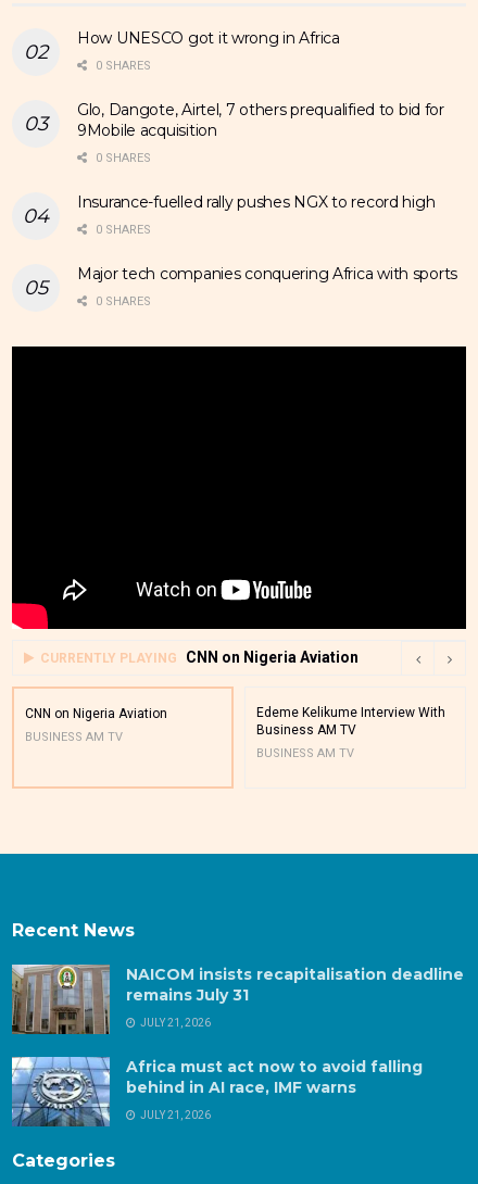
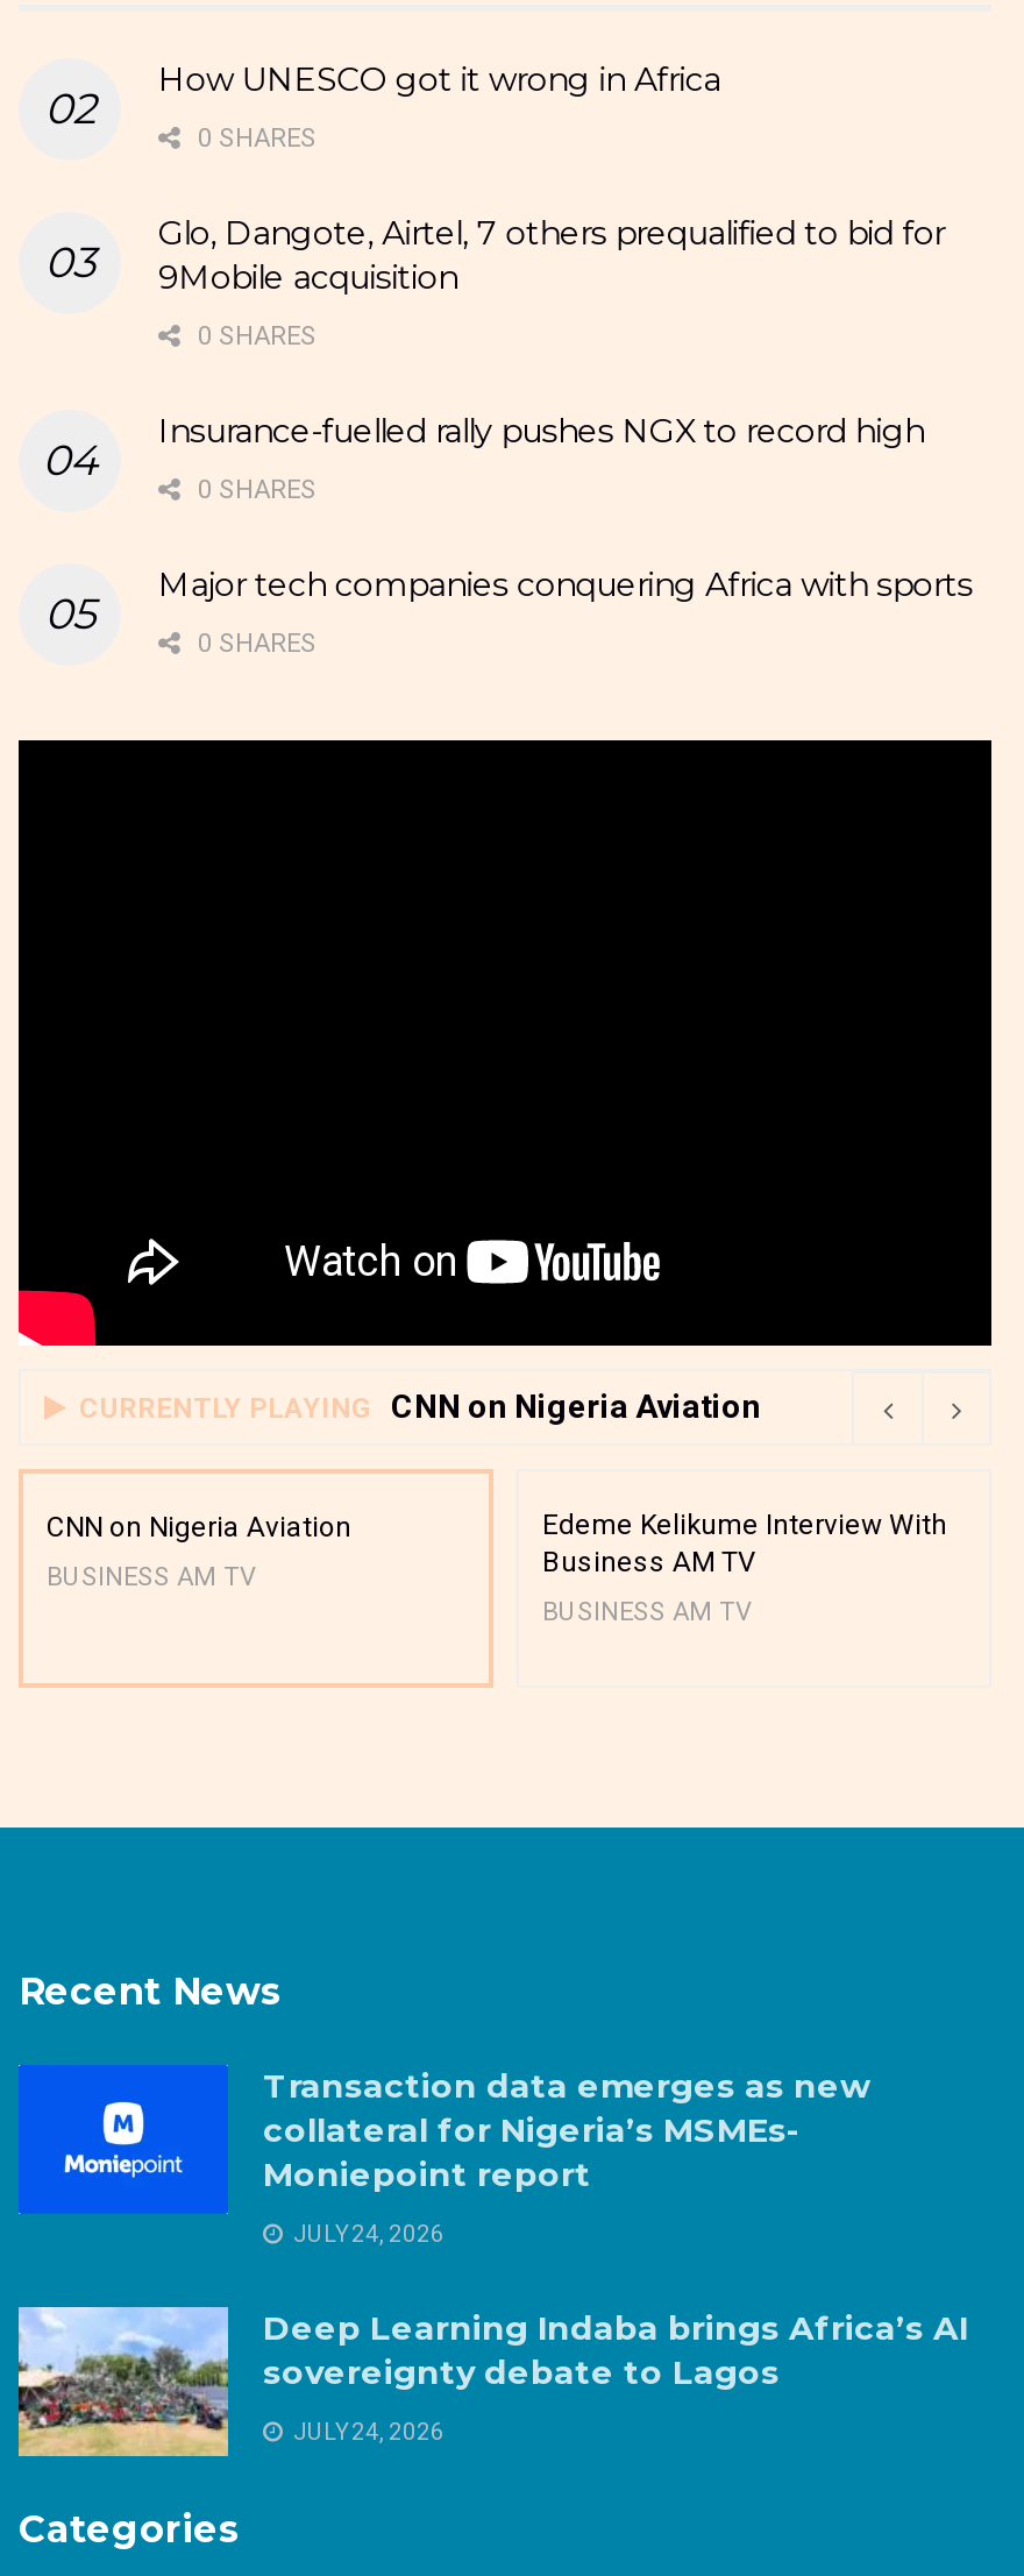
- [image]
- NAICOM insists recapitalisation deadline
- remains July 31
+ [image]
+ Transaction data emerges as new
+ collateral for Nigeria’s MSMEs-
+ Moniepoint report

- JULY 21, 2026
+ JULY 24, 2026

- [image]
- Africa must act now to avoid falling
- behind in AI race, IMF warns
+ [image]
+ Deep Learning Indaba brings Africa’s AI
+ sovereignty debate to Lagos

- JULY 21, 2026
+ JULY 24, 2026
